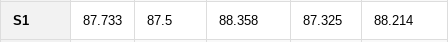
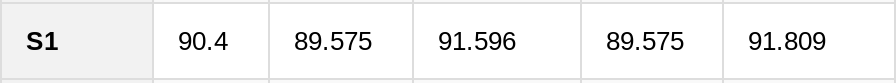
- 87.733
+ 90.4

- 87.5
+ 89.575

- 88.358
+ 91.596

- 87.325
+ 89.575

- 88.214
+ 91.809
